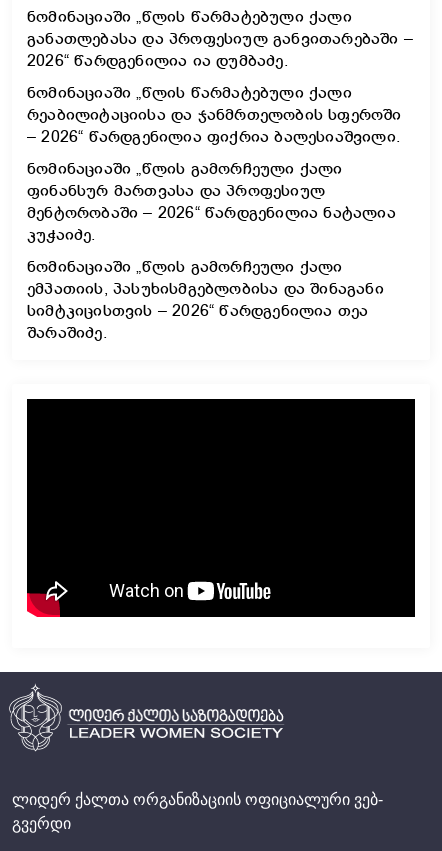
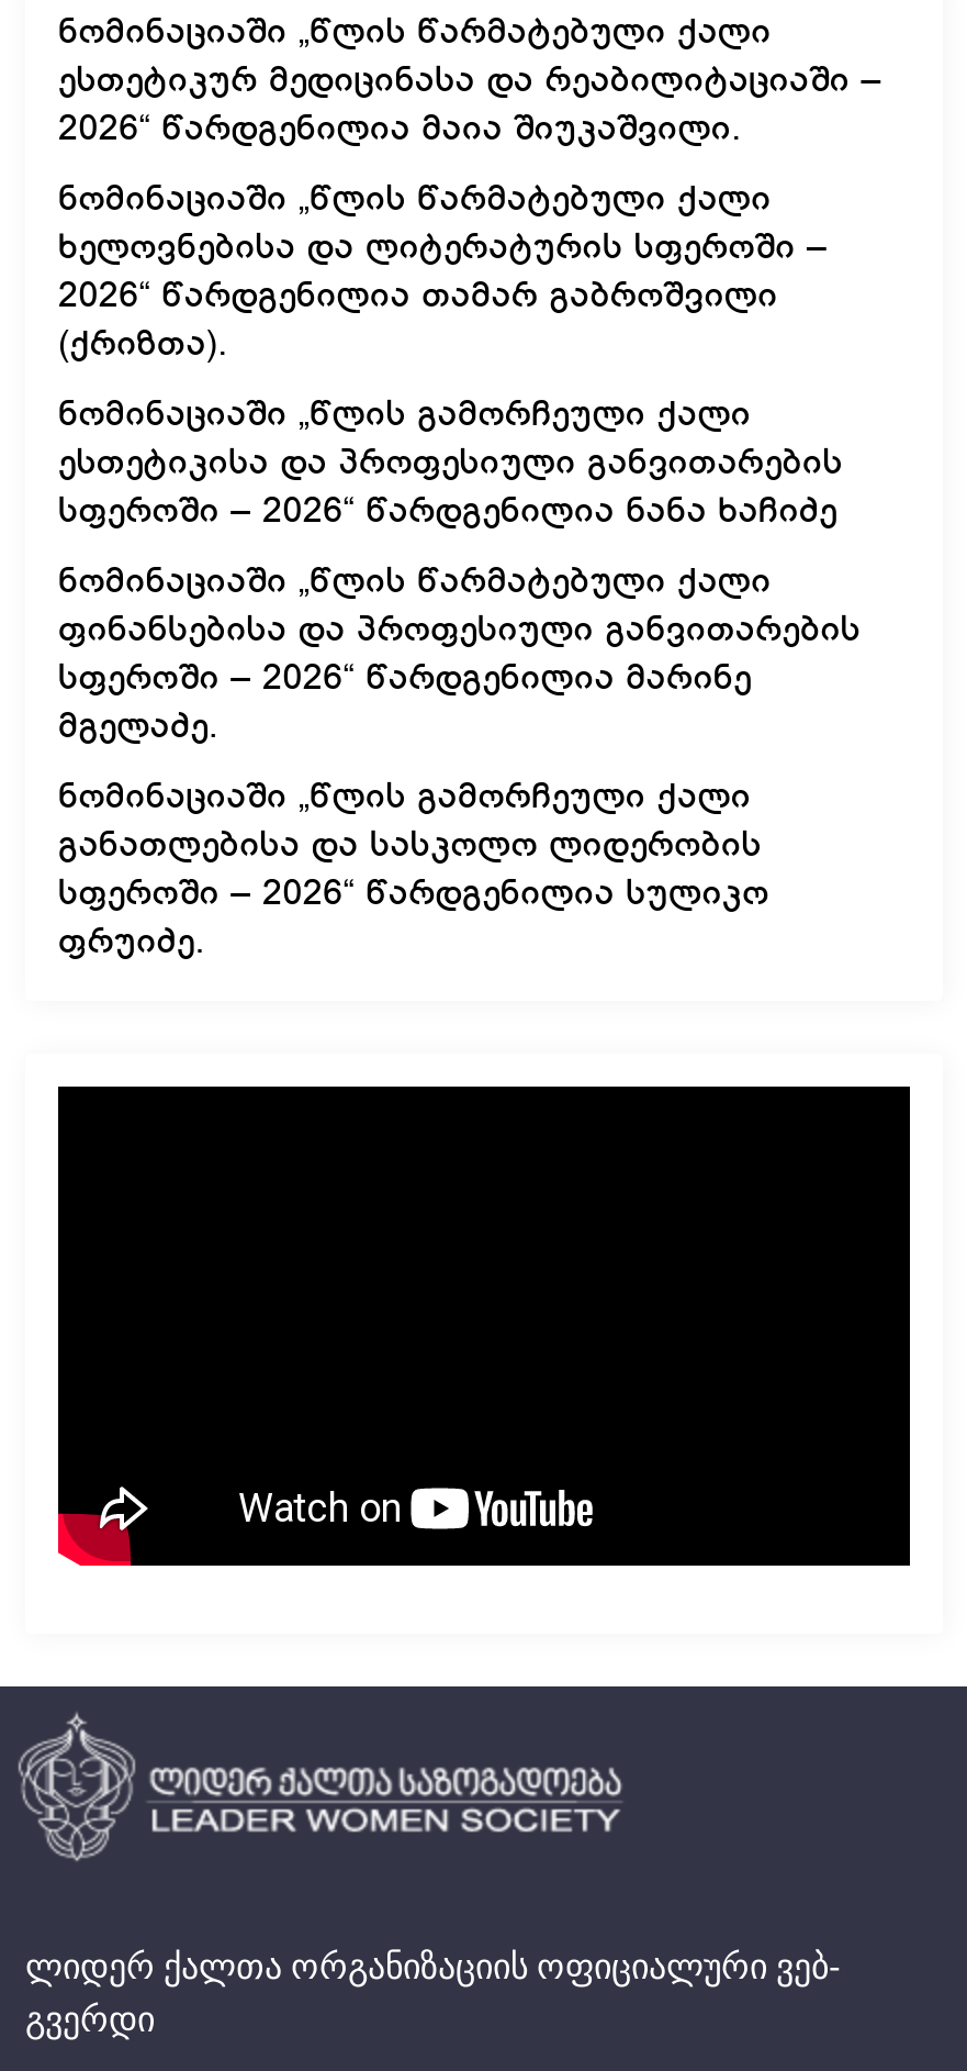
- განათლებასა და პროფესიულ განვითარებაში –
- 2026“ წარდგენილია ია დუმბაძე.
+ ესთეტიკურ მედიცინასა და რეაბილიტაციაში –
+ 2026“ წარდგენილია მაია შიუკაშვილი.

- რეაბილიტაციისა და ჯანმრთელობის სფეროში
- – 2026“ წარდგენილია ფიქრია ბალესიაშვილი.
+ ხელოვნებისა და ლიტერატურის სფეროში –
+ 2026“ წარდგენილია თამარ გაბროშვილი
+ (ქრიზთა).

- ფინანსურ მართვასა და პროფესიულ
- მენტორობაში – 2026“ წარდგენილია ნატალია
- კუჭაიძე.
+ ესთეტიკისა და პროფესიული განვითარების
+ სფეროში – 2026“ წარდგენილია ნანა ხაჩიძე
+ ნომინაციაში „წლის წარმატებული ქალი
+ ფინანსებისა და პროფესიული განვითარების
+ სფეროში – 2026“ წარდგენილია მარინე
+ მგელაძე.

- ემპათიის, პასუხისმგებლობისა და შინაგანი
- სიმტკიცისთვის – 2026“ წარდგენილია თეა
- შარაშიძე.
+ განათლებისა და სასკოლო ლიდერობის
+ სფეროში – 2026“ წარდგენილია სულიკო
+ ფრუიძე.
